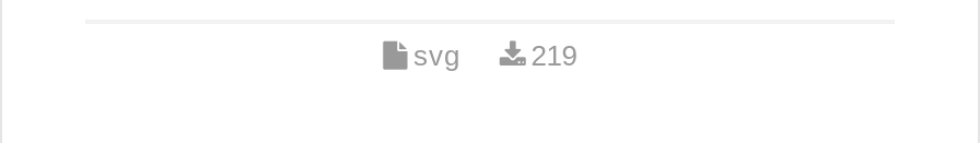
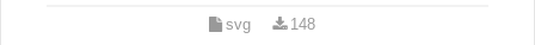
- 219
+ 148
